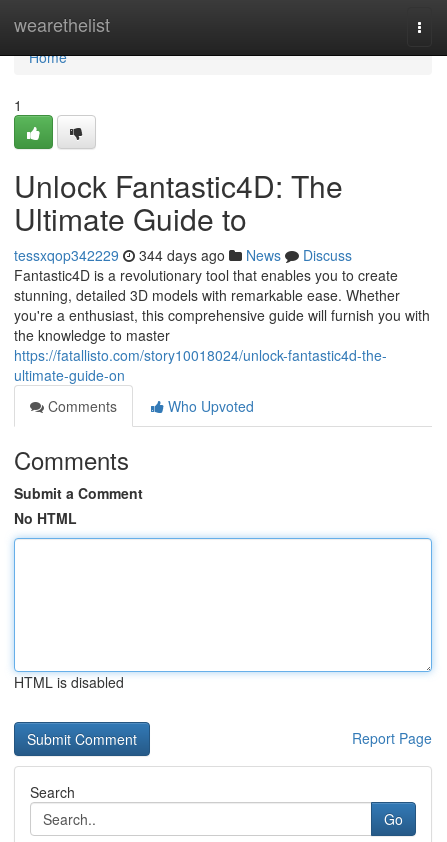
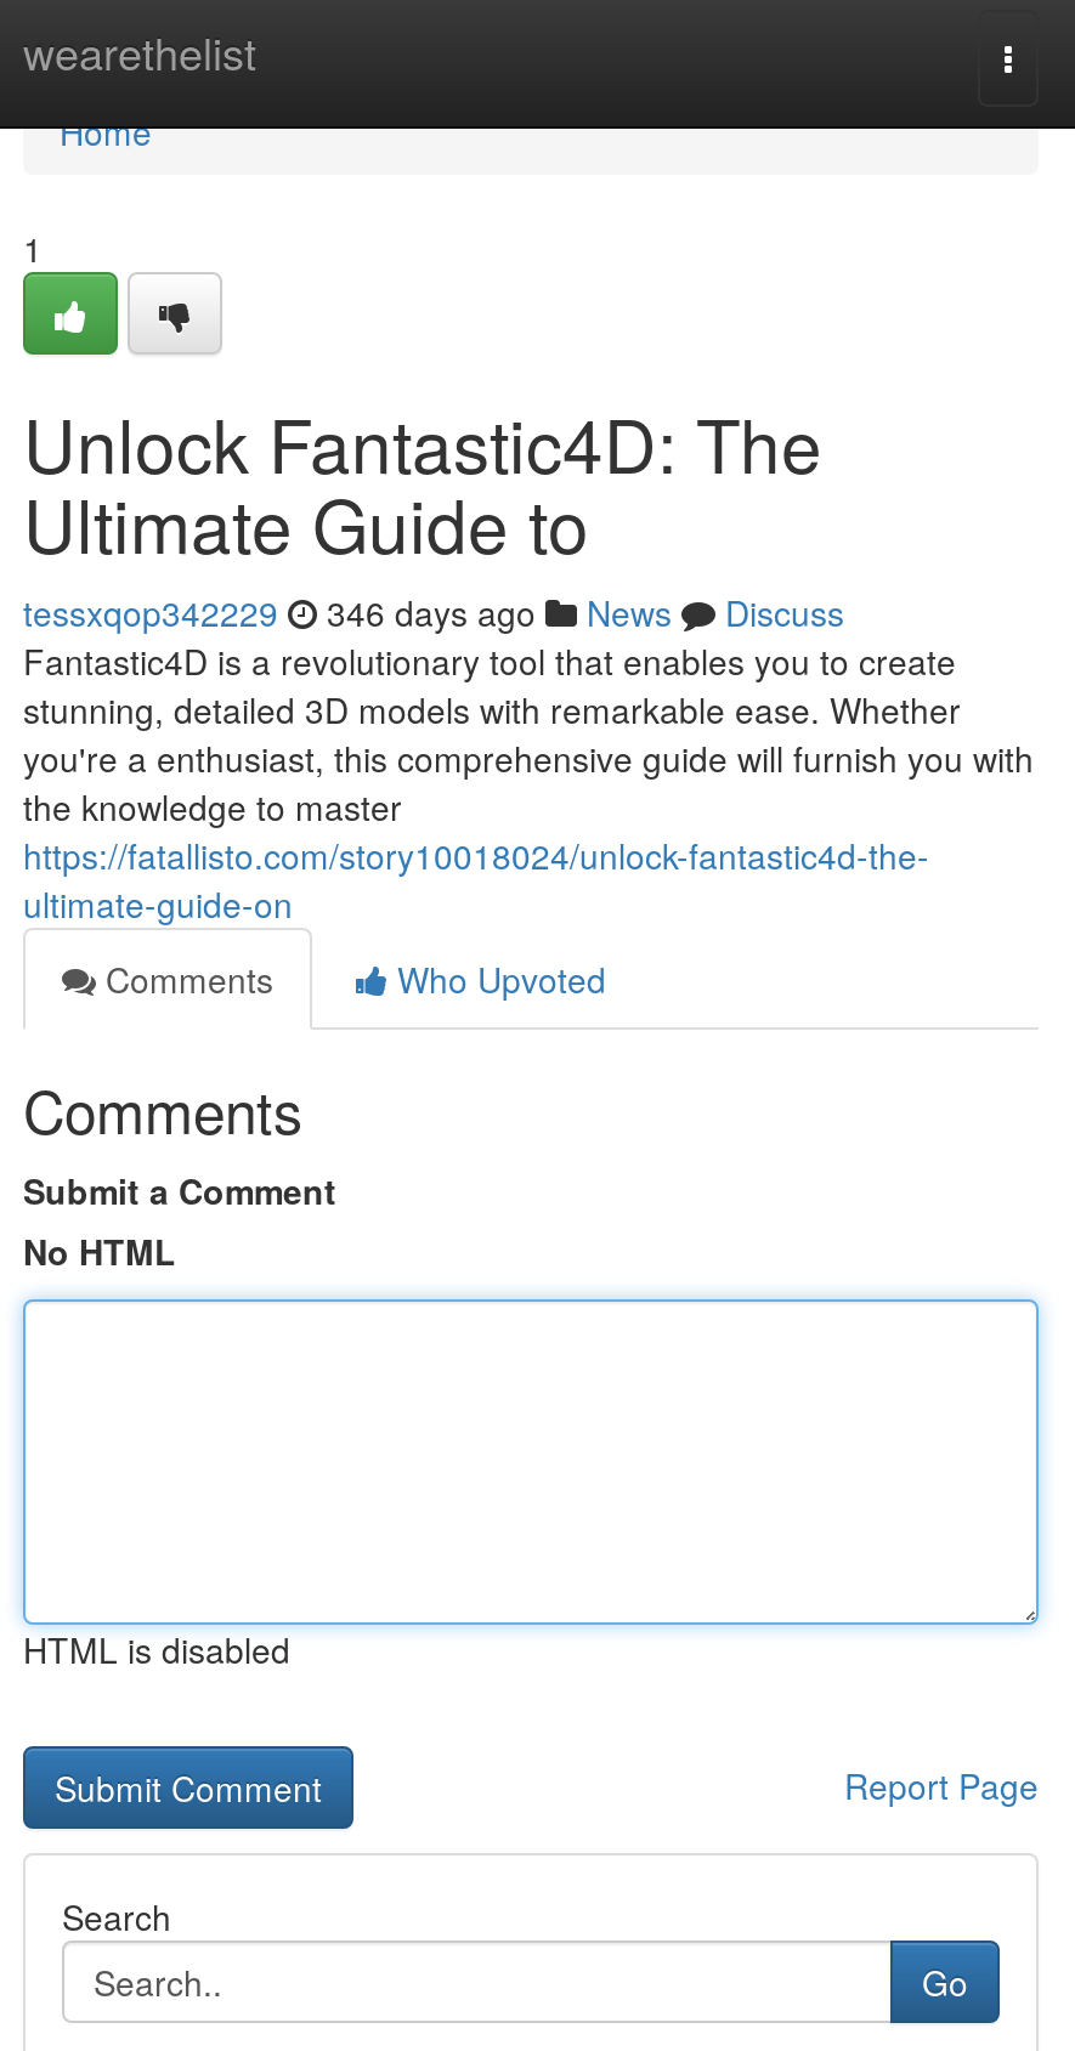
- tessxqop342229 344 days ago News Discuss
+ tessxqop342229 346 days ago News Discuss
